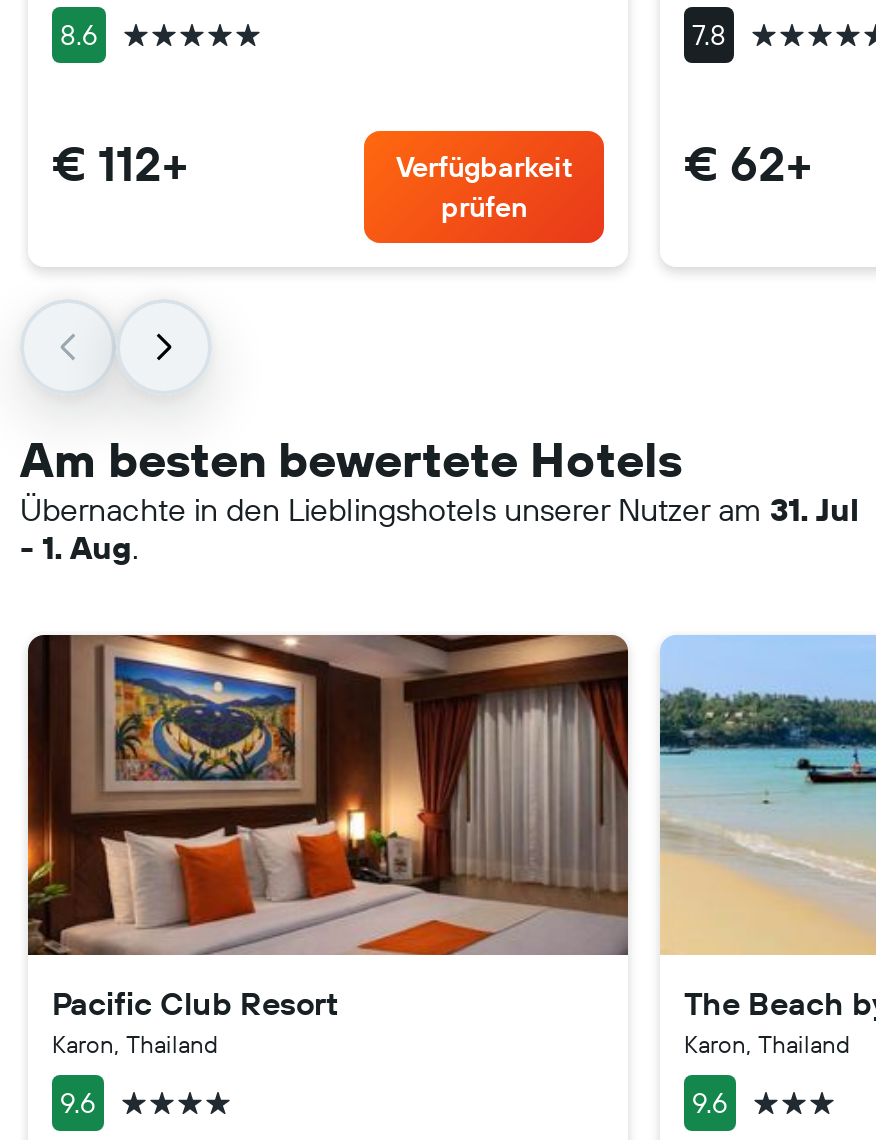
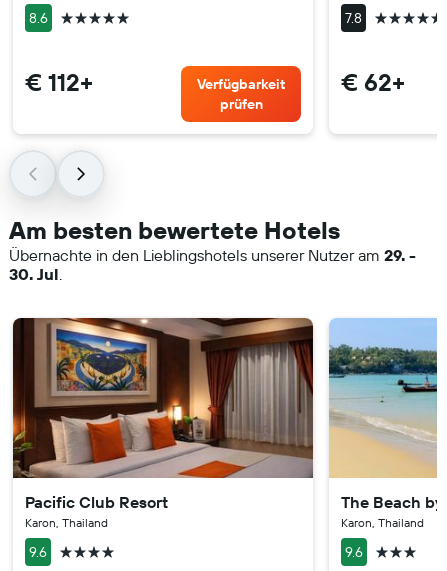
- Übernachte in den Lieblingshotels unserer Nutzer am 31. Jul
- - 1. Aug.
+ Übernachte in den Lieblingshotels unserer Nutzer am 29. -
+ 30. Jul.
